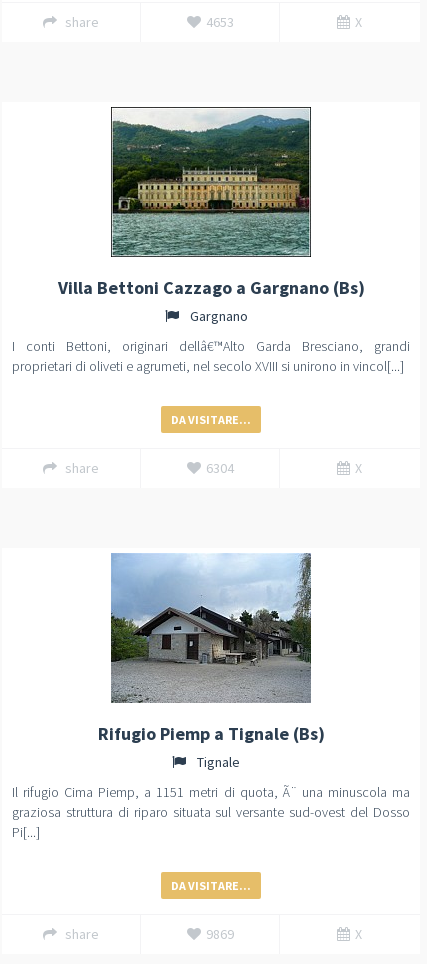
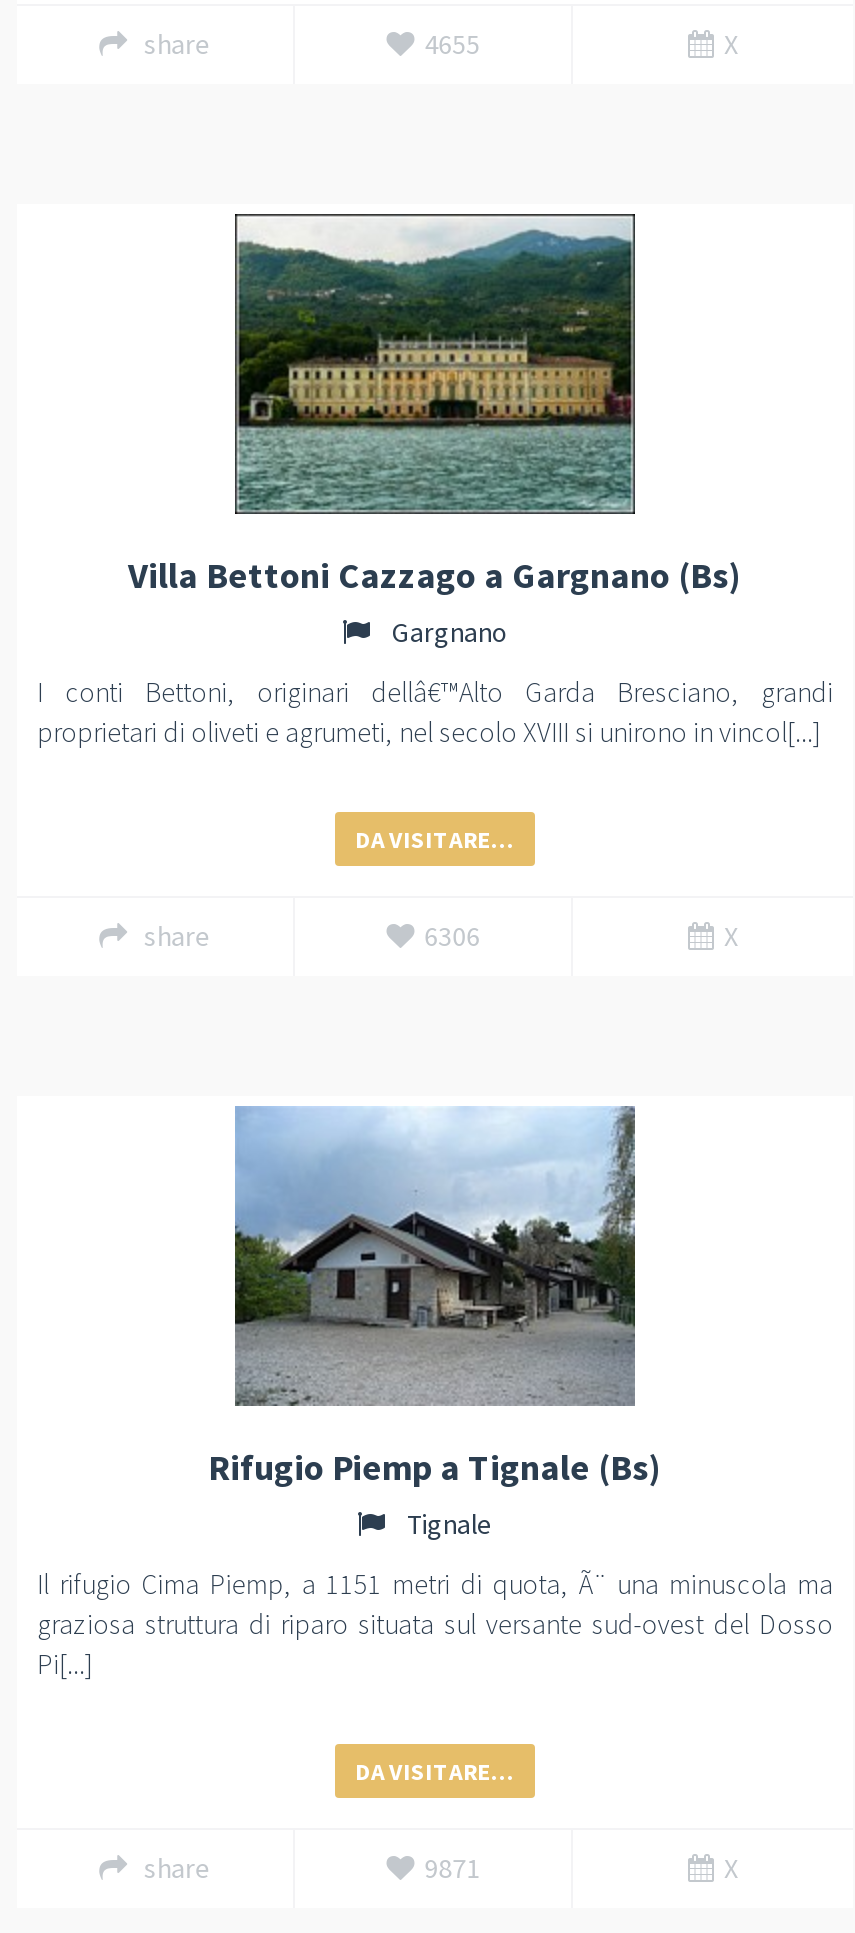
- 4653
+ 4655

- 6304
+ 6306

- 9869
+ 9871
